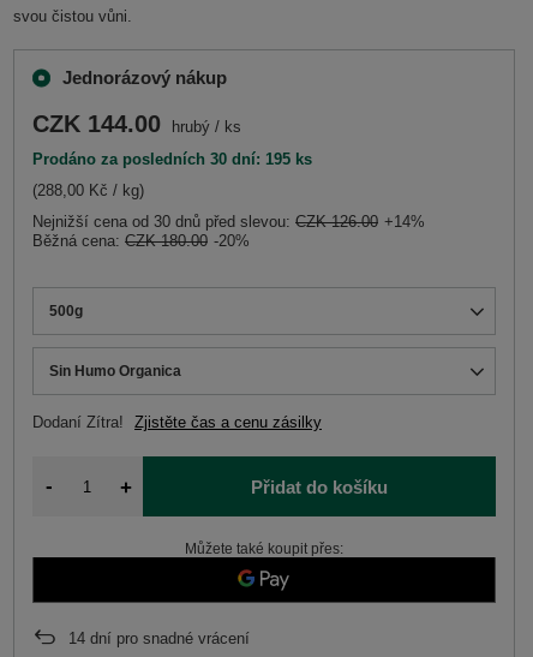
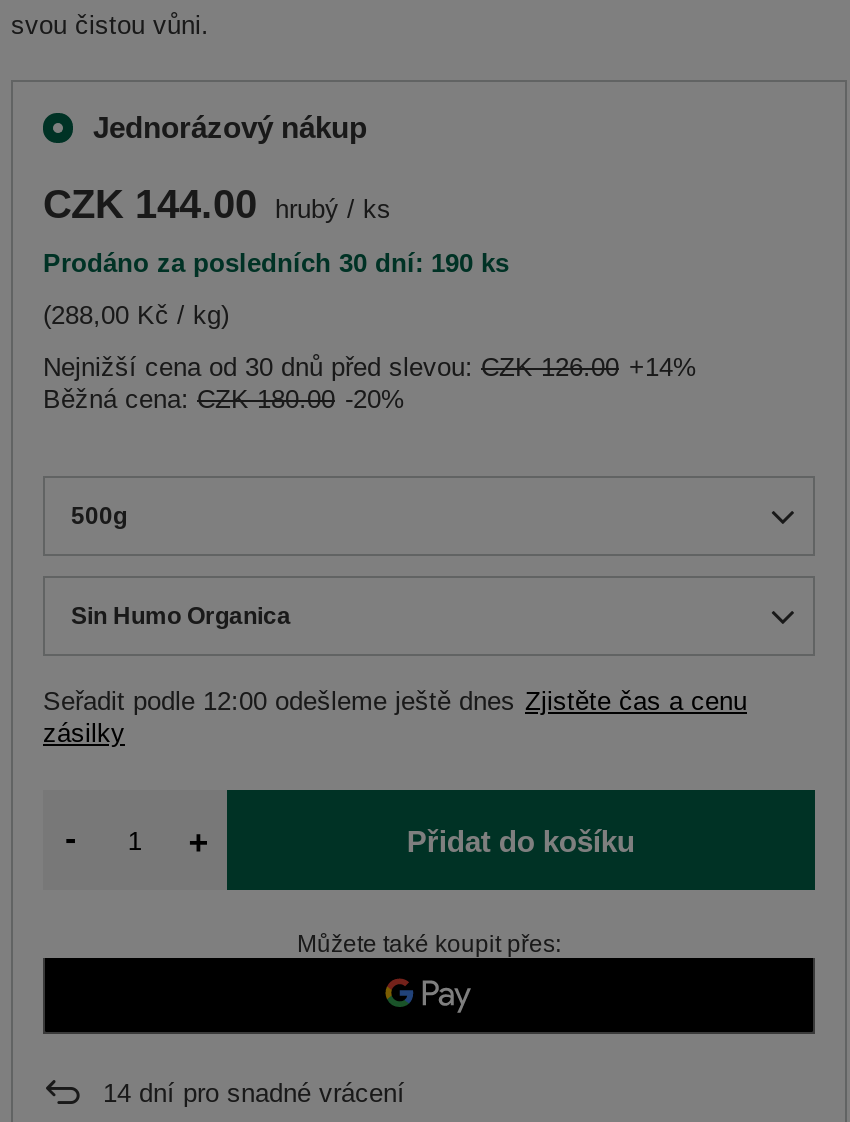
- Prodáno za posledních 30 dní: 195 ks
+ Prodáno za posledních 30 dní: 190 ks

- Dodaní Zítra! Zjistěte čas a cenu zásilky
+ Seřadit podle 12:00 odešleme ještě dnes Zjistěte čas a cenu
+ zásilky
